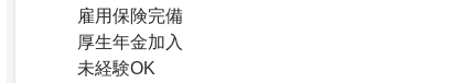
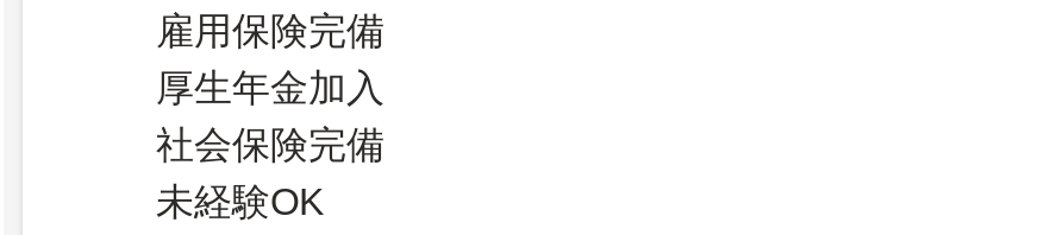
+ 社会保険完備
